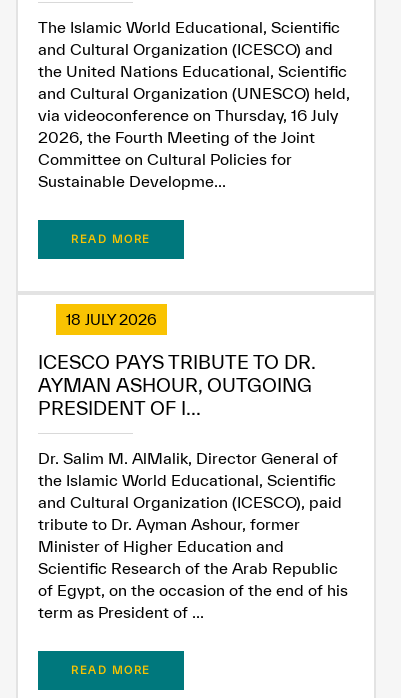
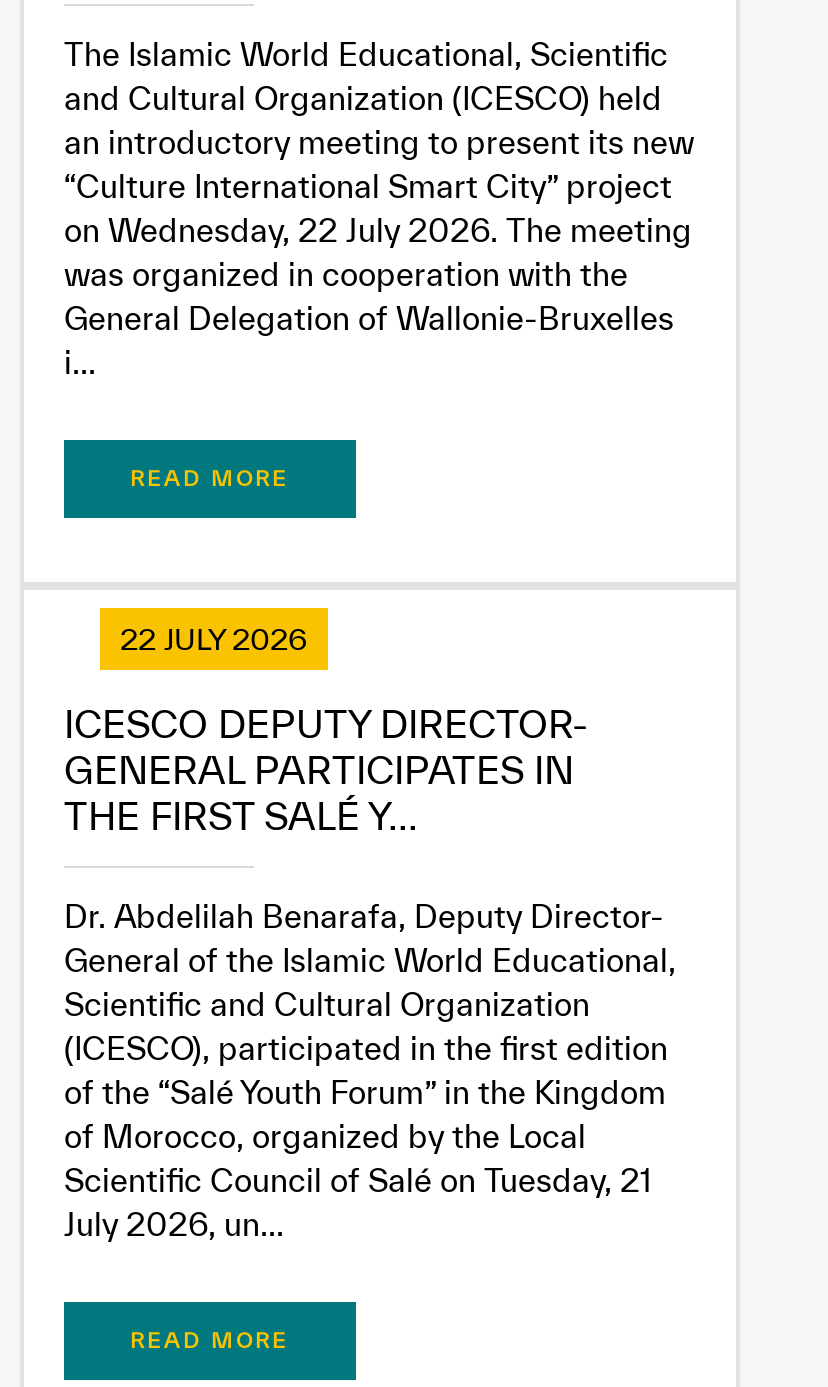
- and Cultural Organization (ICESCO) and
- the United Nations Educational, Scientific
- and Cultural Organization (UNESCO) held,
- via videoconference on Thursday, 16 July
- 2026, the Fourth Meeting of the Joint
- Committee on Cultural Policies for
- Sustainable Developme...
+ and Cultural Organization (ICESCO) held
+ an introductory meeting to present its new
+ “Culture International Smart City” project
+ on Wednesday, 22 July 2026. The meeting
+ was organized in cooperation with the
+ General Delegation of Wallonie-Bruxelles
+ i...

- 18 JULY 2026
+ 22 JULY 2026

- ICESCO PAYS TRIBUTE TO DR.
- AYMAN ASHOUR, OUTGOING
- PRESIDENT OF I...
+ ICESCO DEPUTY DIRECTOR-
+ GENERAL PARTICIPATES IN
+ THE FIRST SALÉ Y...

- Dr. Salim M. AlMalik, Director General of
- the Islamic World Educational, Scientific
- and Cultural Organization (ICESCO), paid
- tribute to Dr. Ayman Ashour, former
- Minister of Higher Education and
- Scientific Research of the Arab Republic
- of Egypt, on the occasion of the end of his
- term as President of ...
+ Dr. Abdelilah Benarafa, Deputy Director-
+ General of the Islamic World Educational,
+ Scientific and Cultural Organization
+ (ICESCO), participated in the first edition
+ of the “Salé Youth Forum” in the Kingdom
+ of Morocco, organized by the Local
+ Scientific Council of Salé on Tuesday, 21
+ July 2026, un...
